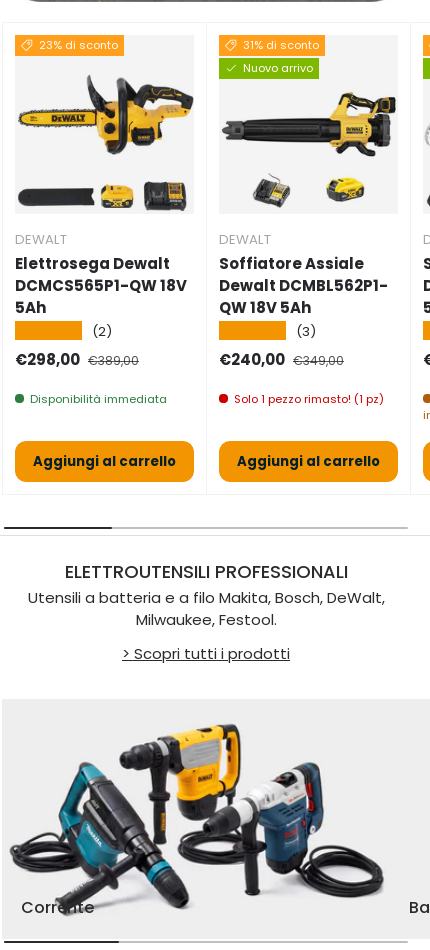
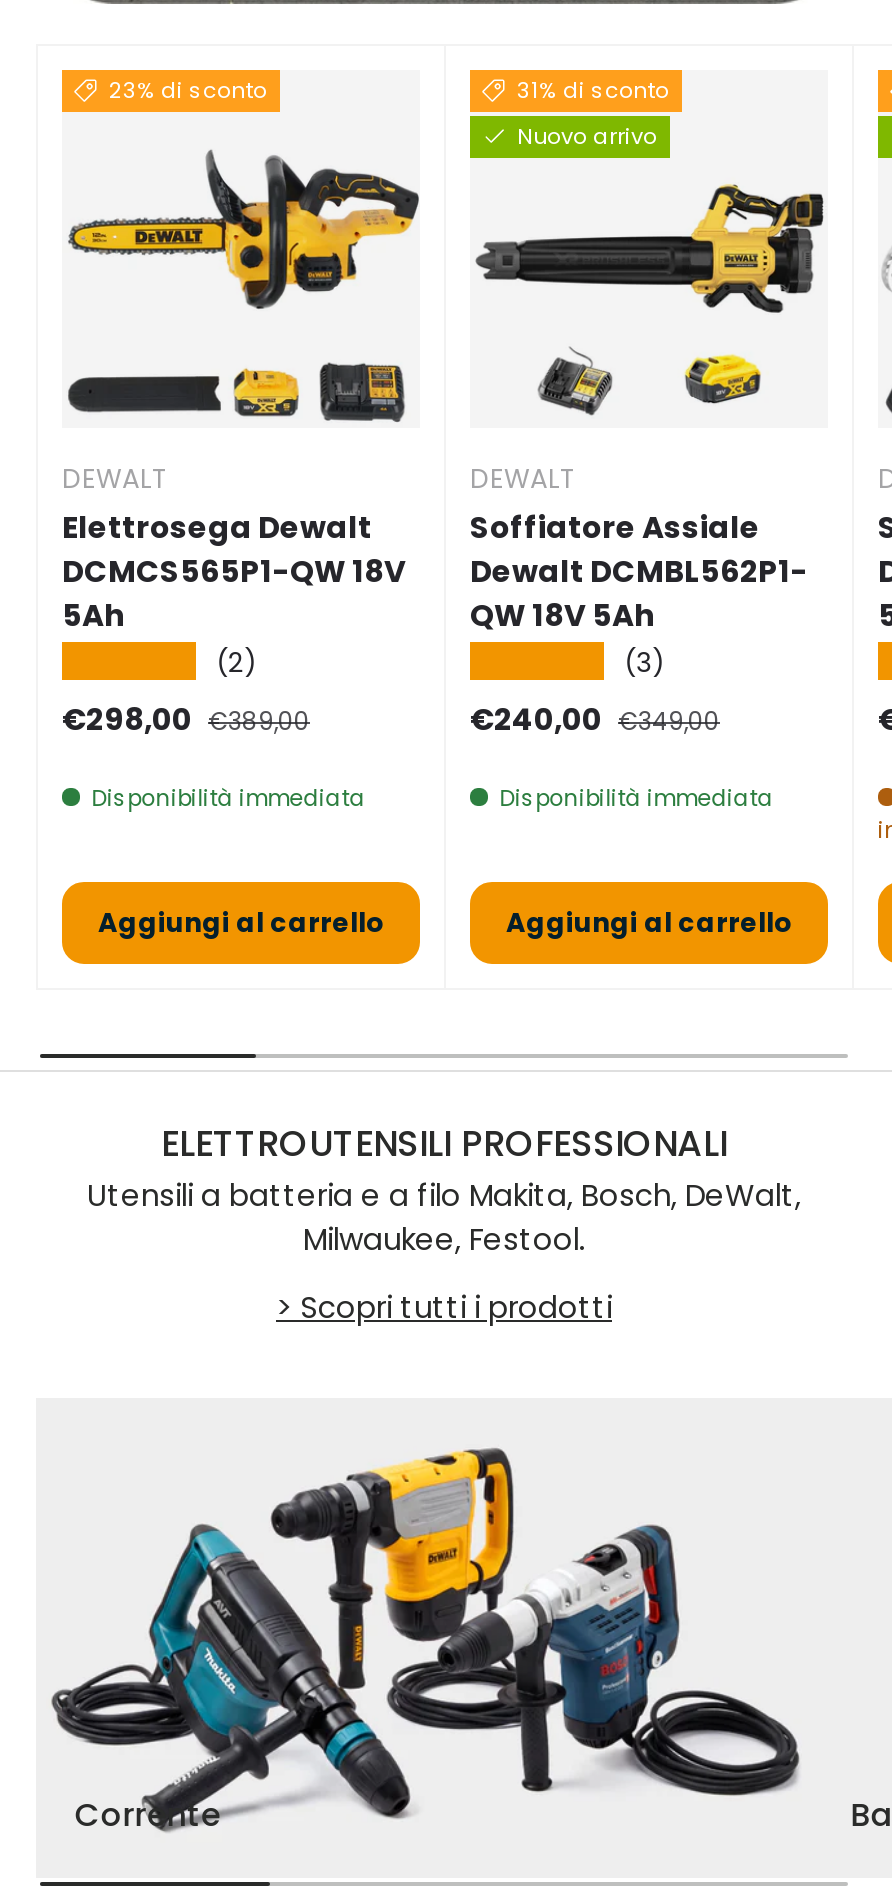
- Solo 1 pezzo rimasto! (1 pz)
+ Disponibilità immediata
